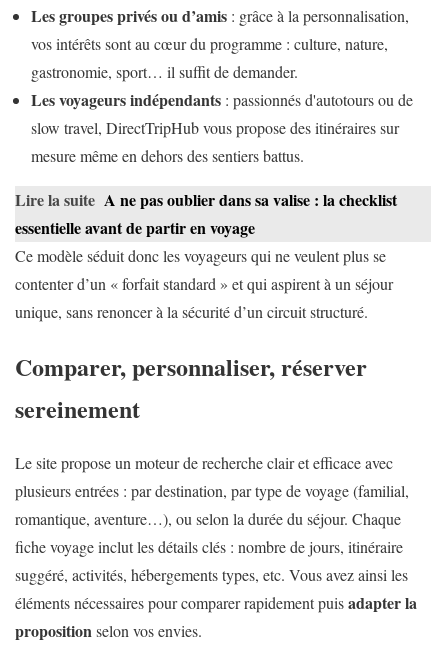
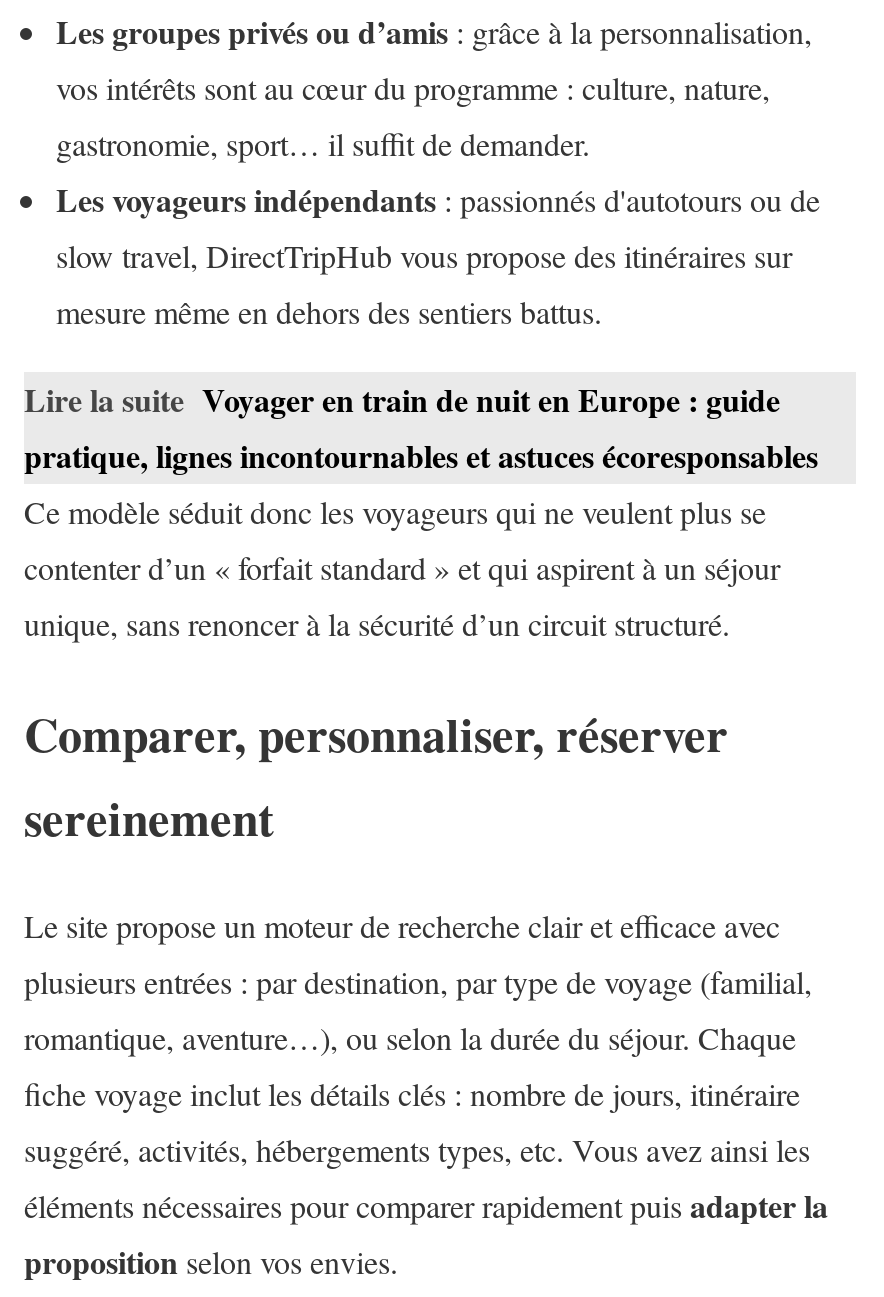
- Lire la suite A ne pas oublier dans sa valise : la checklist
- essentielle avant de partir en voyage
+ Lire la suite Voyager en train de nuit en Europe : guide
+ pratique, lignes incontournables et astuces écoresponsables
